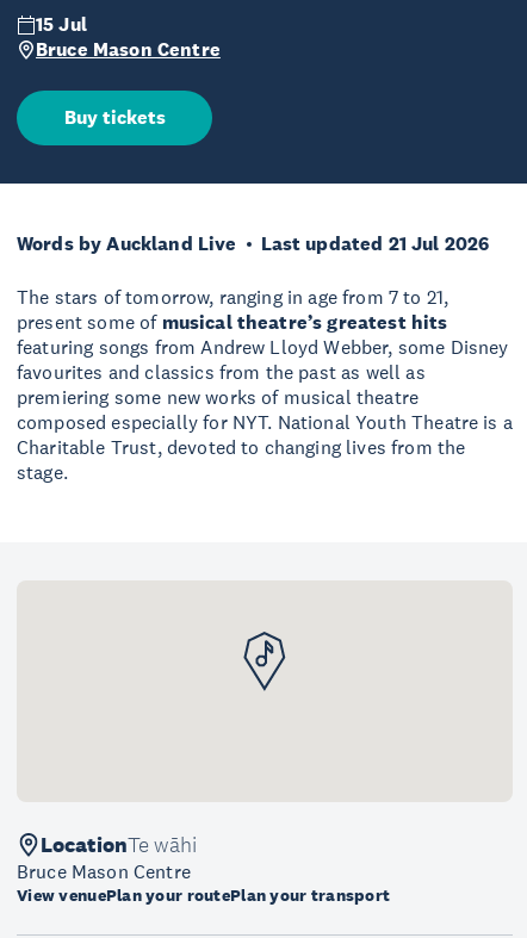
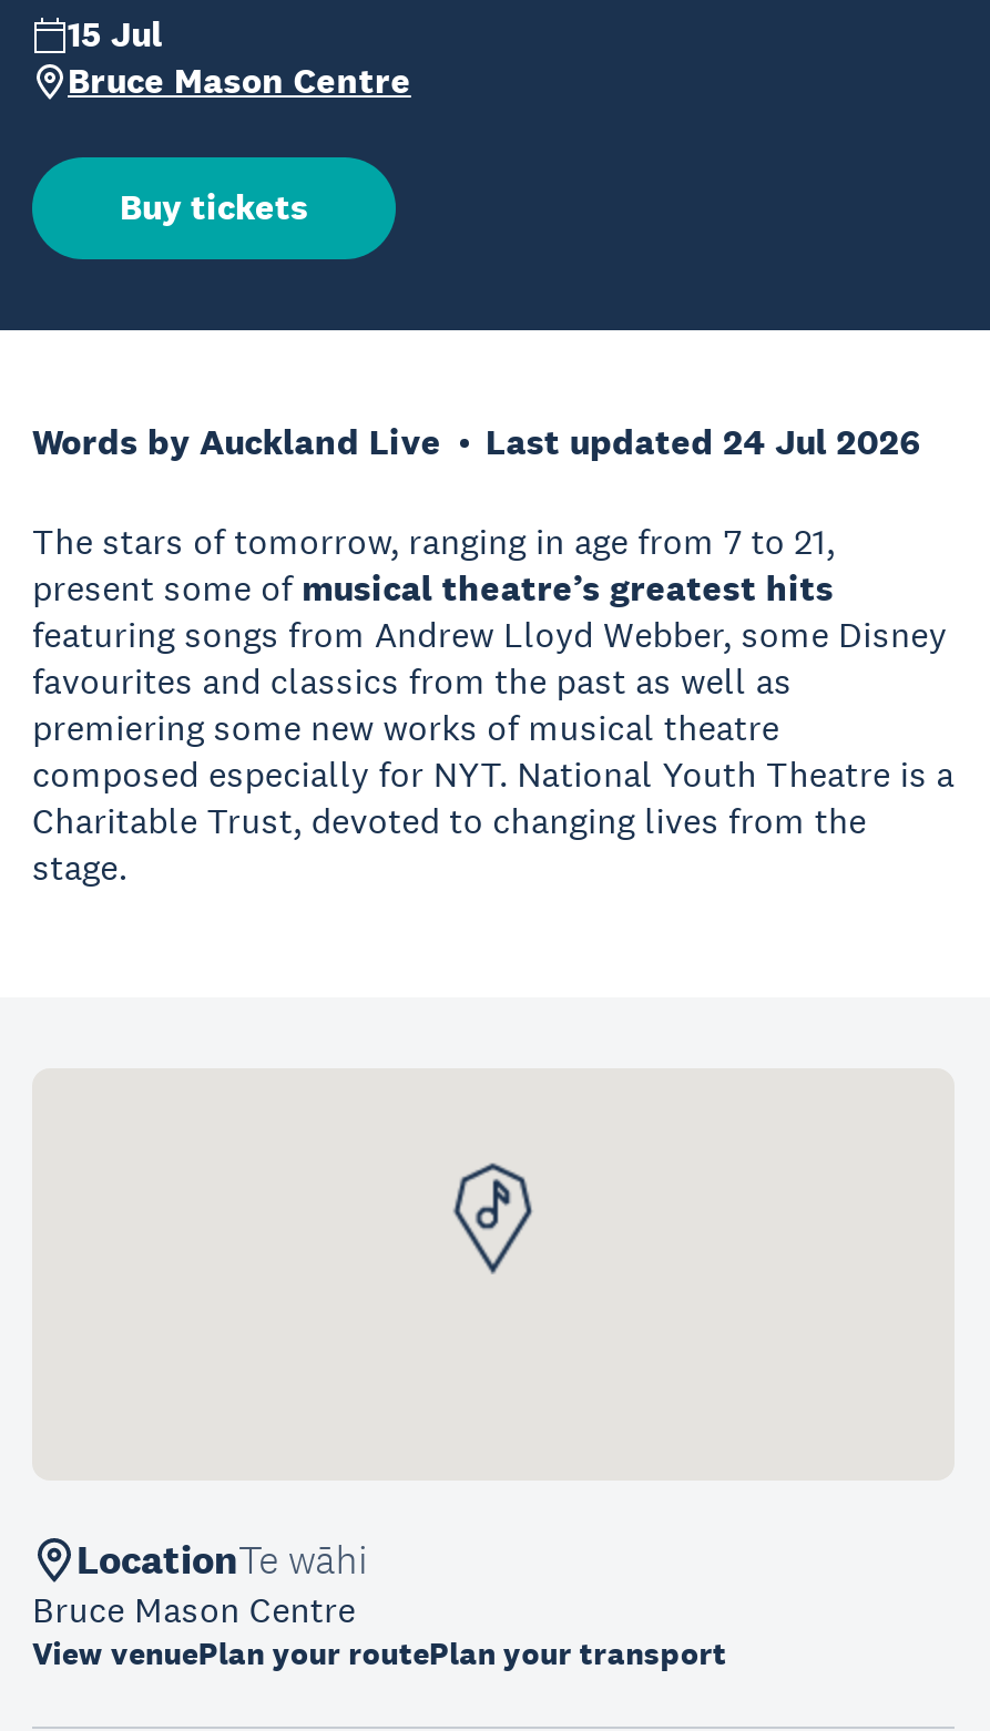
- Last updated 21 Jul 2026
+ Last updated 24 Jul 2026
